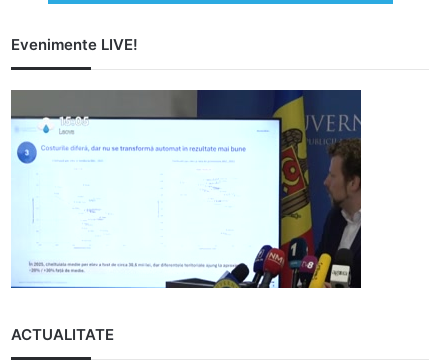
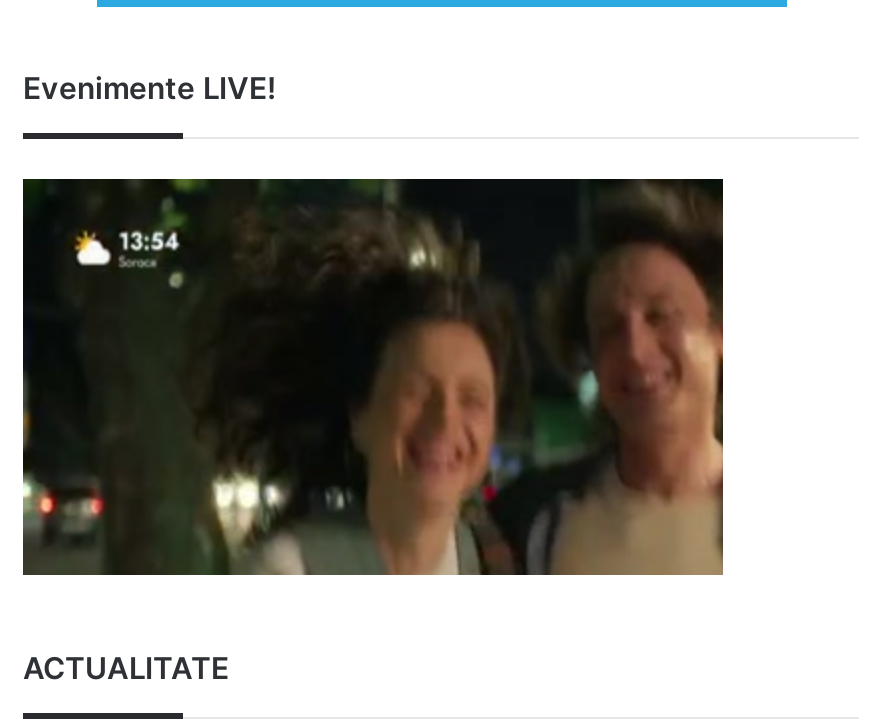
- [image]
+ [image]
